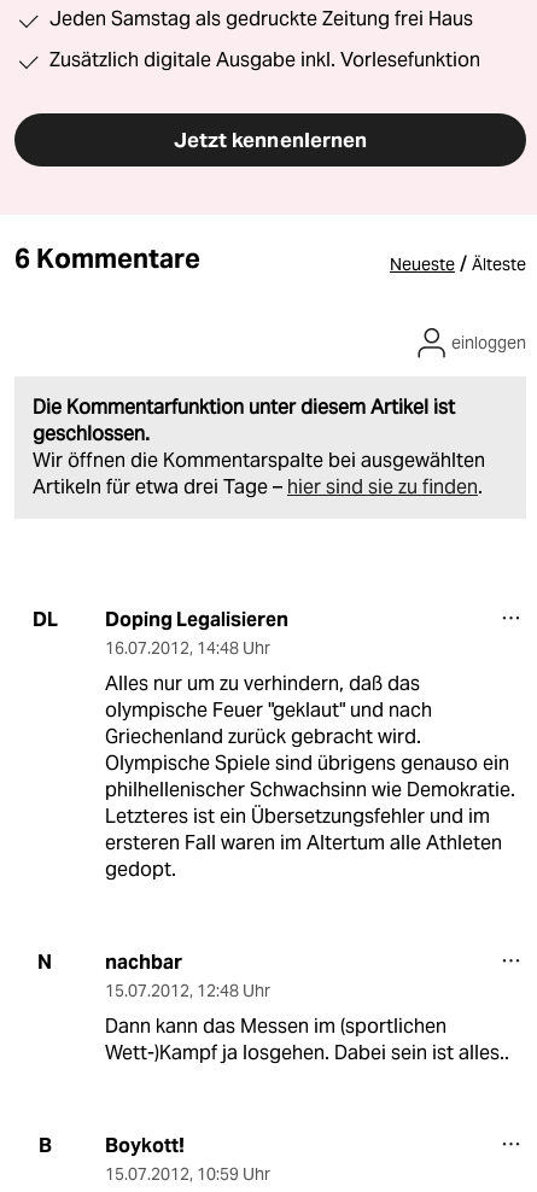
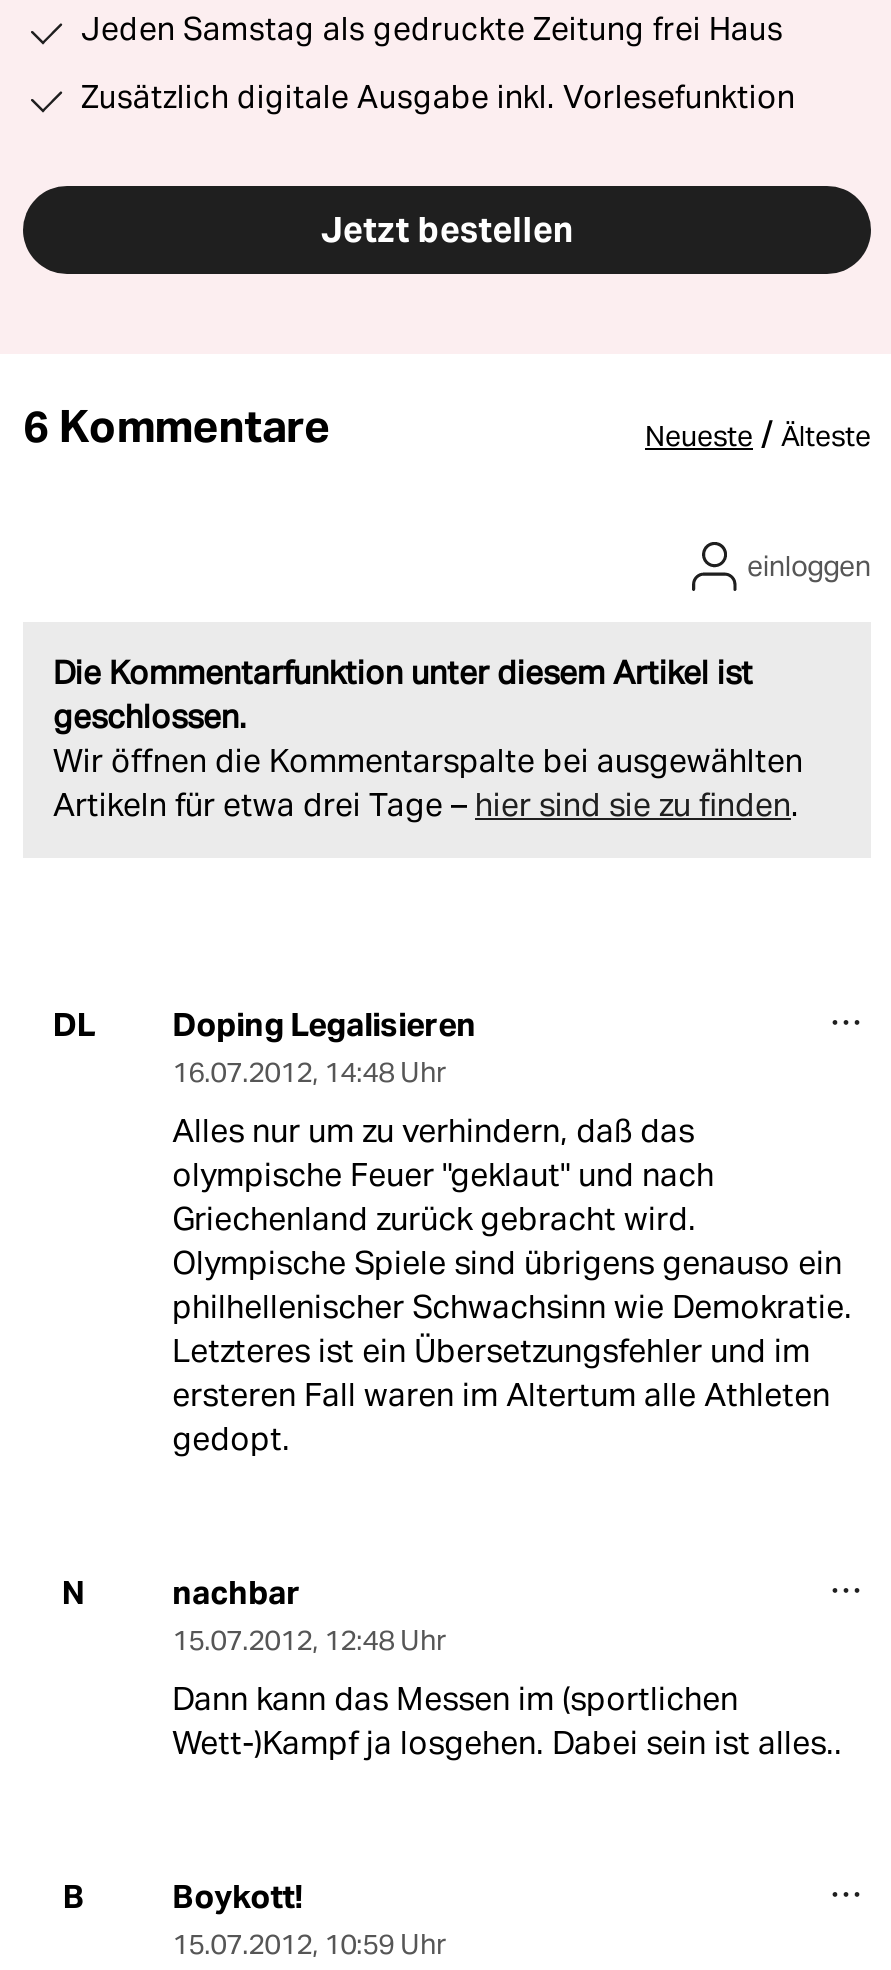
- Jetzt kennenlernen
+ Jetzt bestellen
